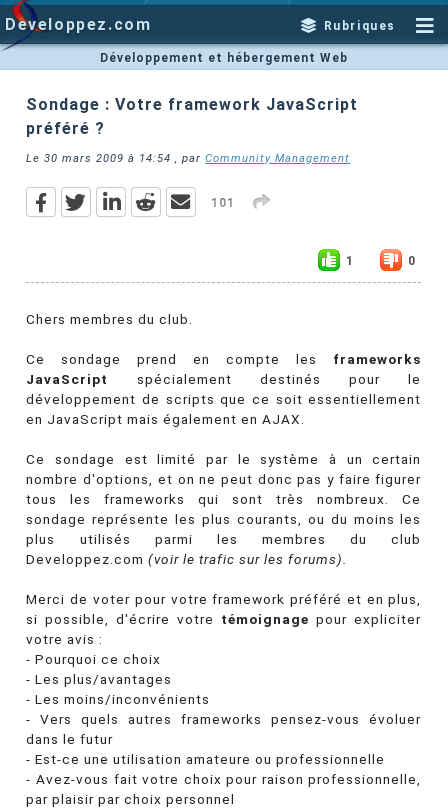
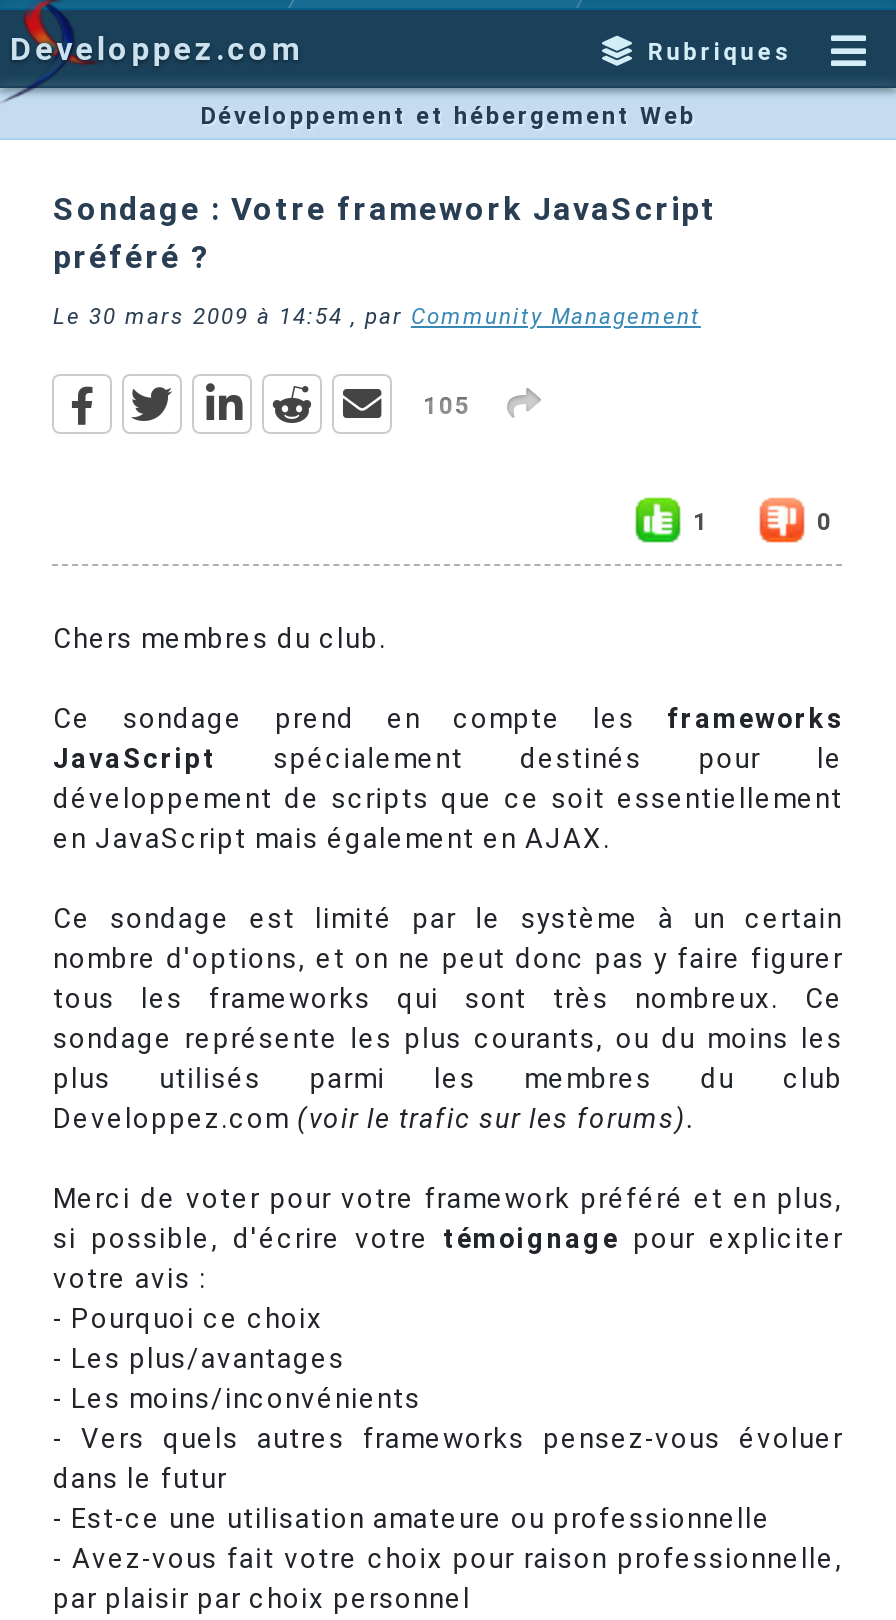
- 101
+ 105
